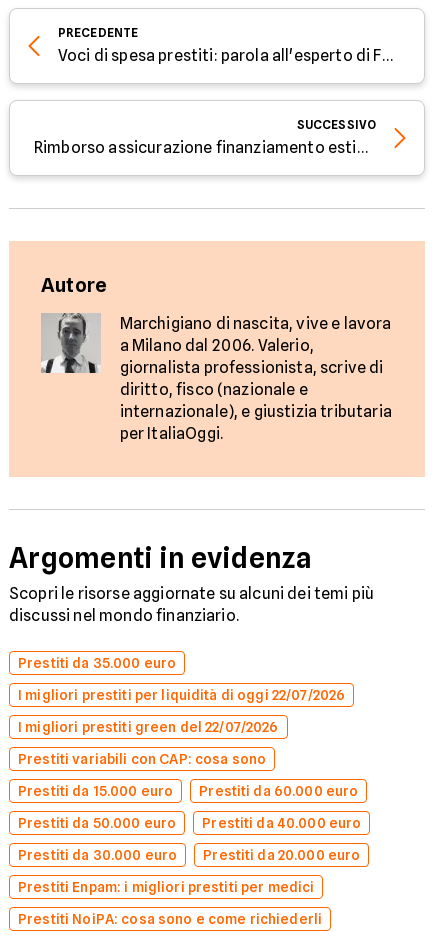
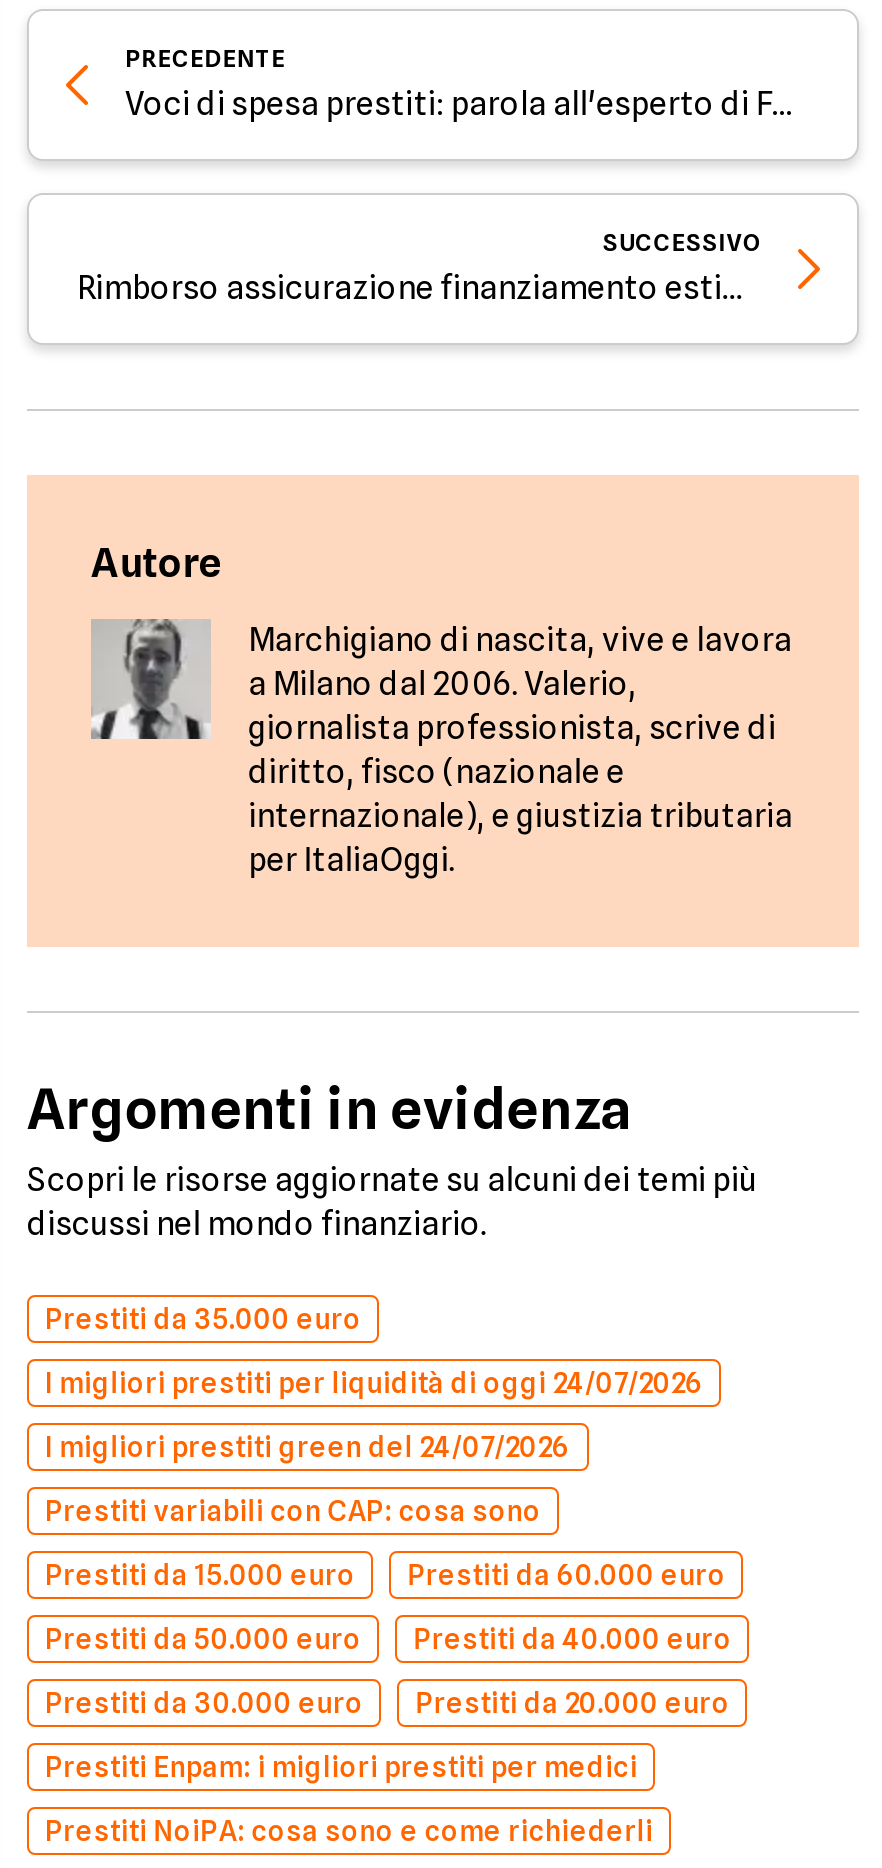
- I migliori prestiti per liquidità di oggi 22/07/2026
+ I migliori prestiti per liquidità di oggi 24/07/2026

- I migliori prestiti green del 22/07/2026
+ I migliori prestiti green del 24/07/2026
